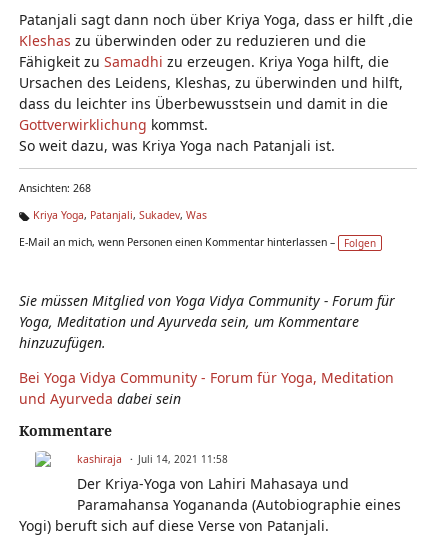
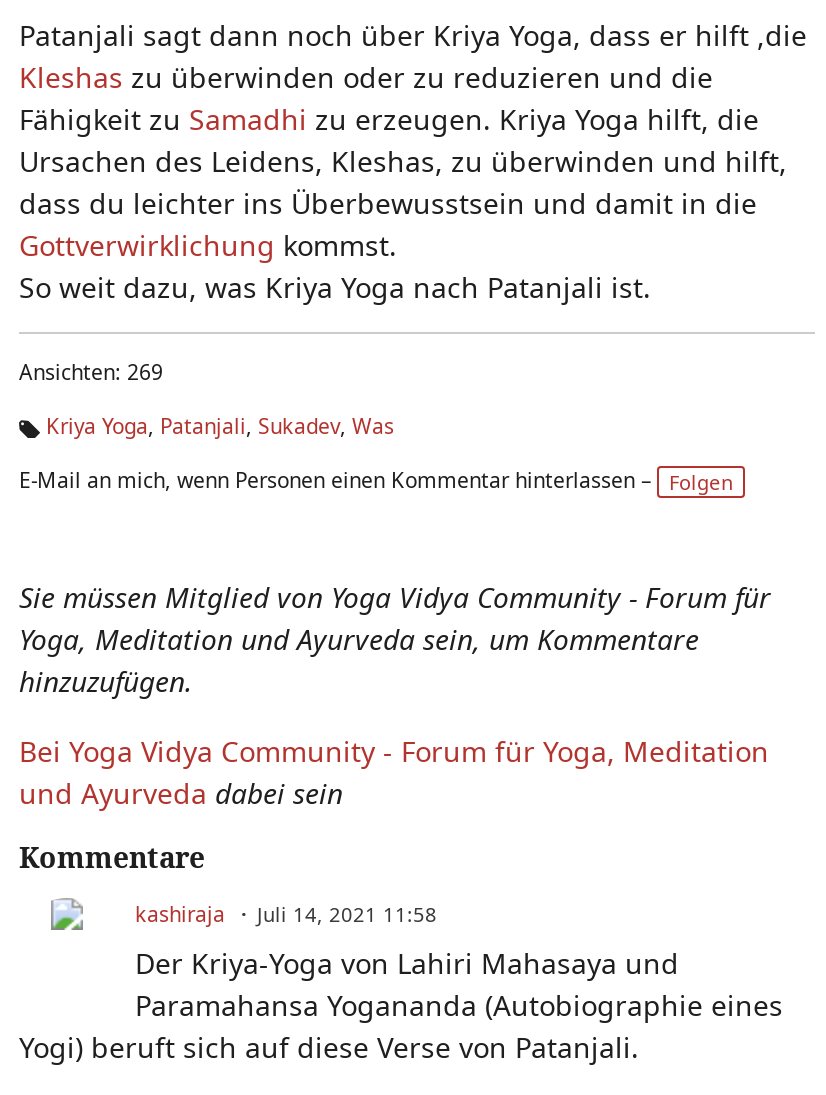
- Ansichten: 268
+ Ansichten: 269
